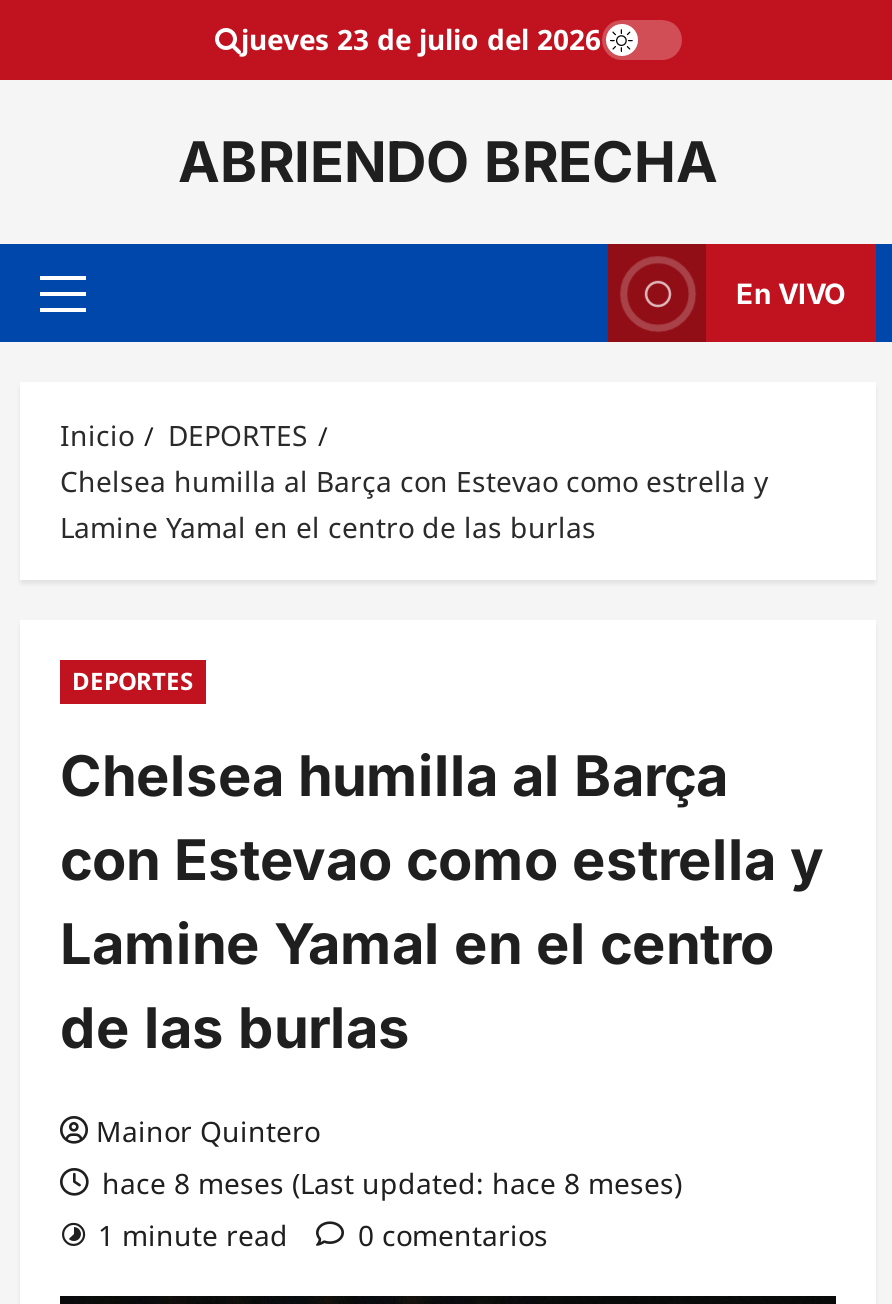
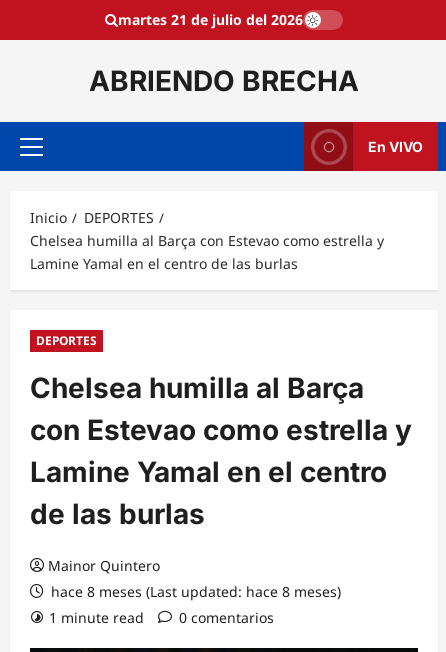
- jueves 23 de julio del 2026
+ martes 21 de julio del 2026
